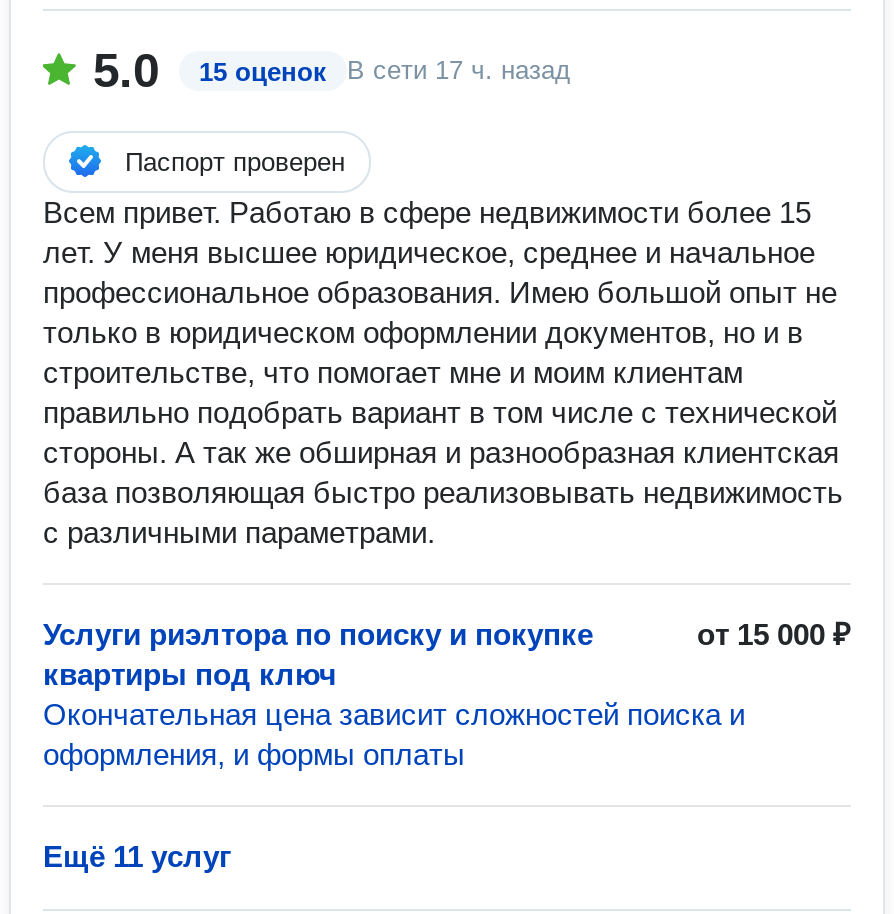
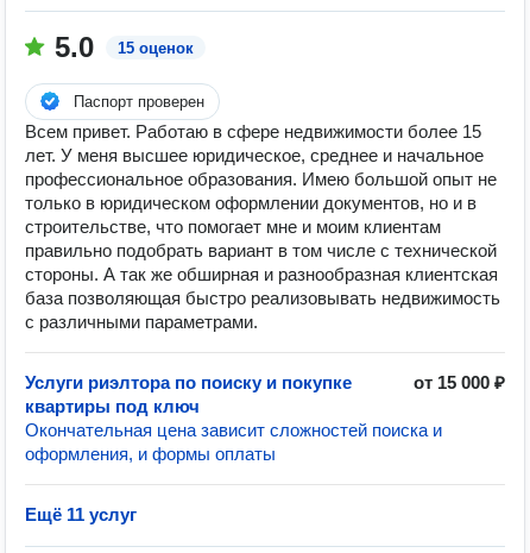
- В сети 17 ч. назад
